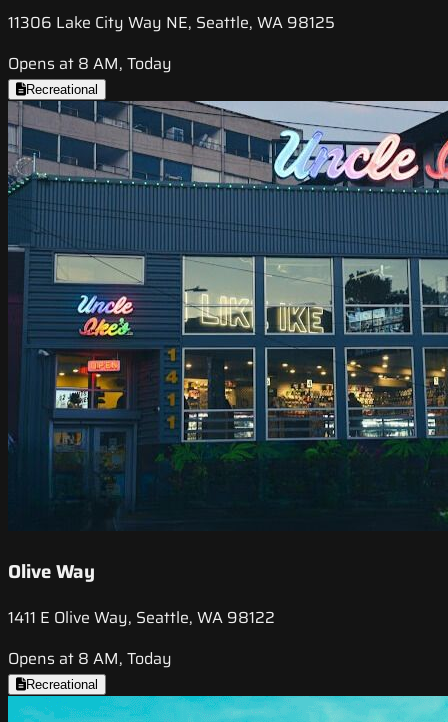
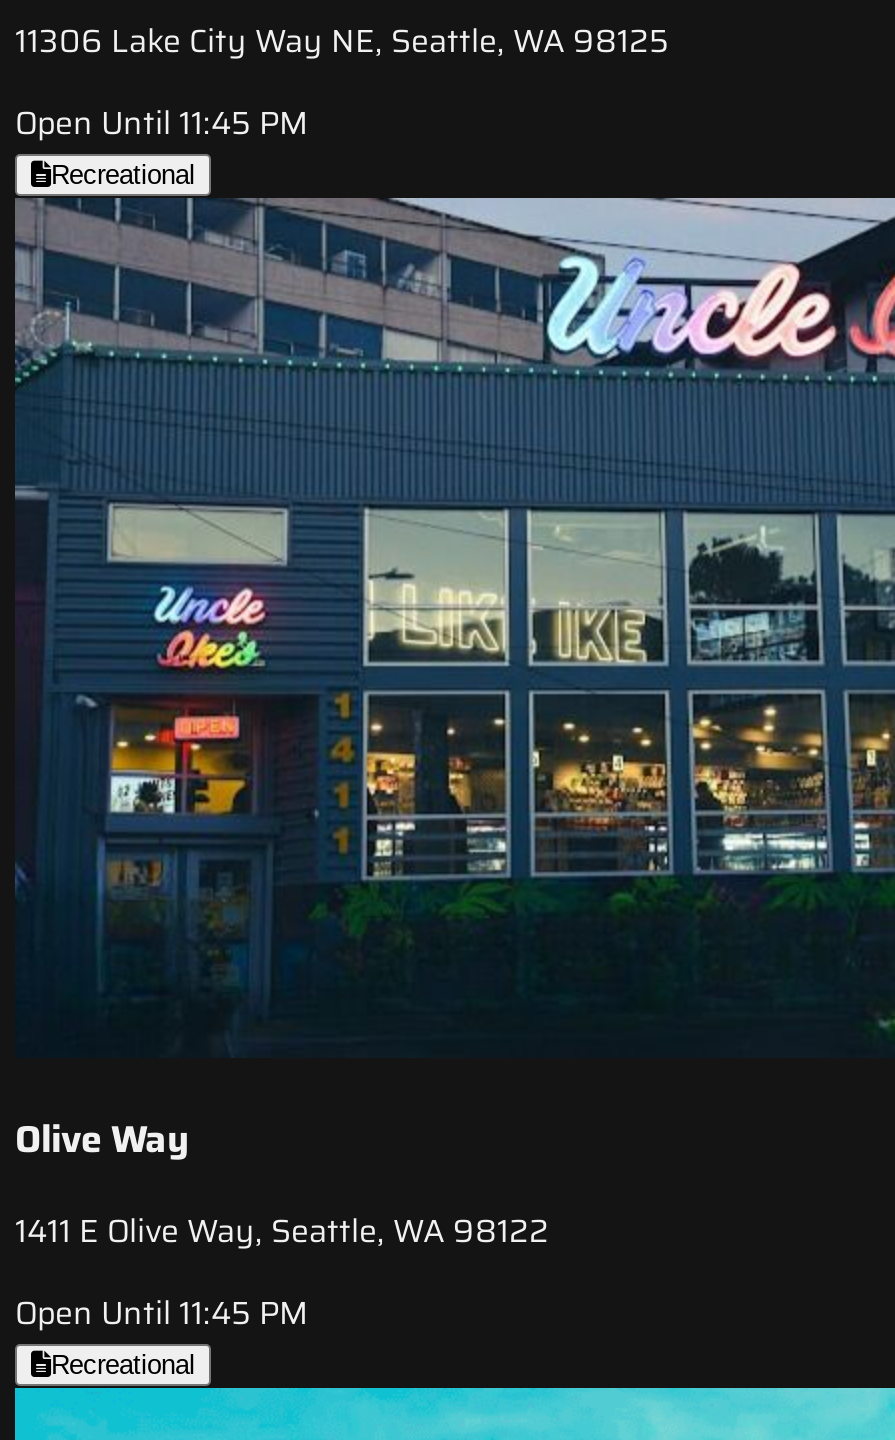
- Opens at 8 AM, Today
+ Open Until 11:45 PM

- Opens at 8 AM, Today
+ Open Until 11:45 PM
